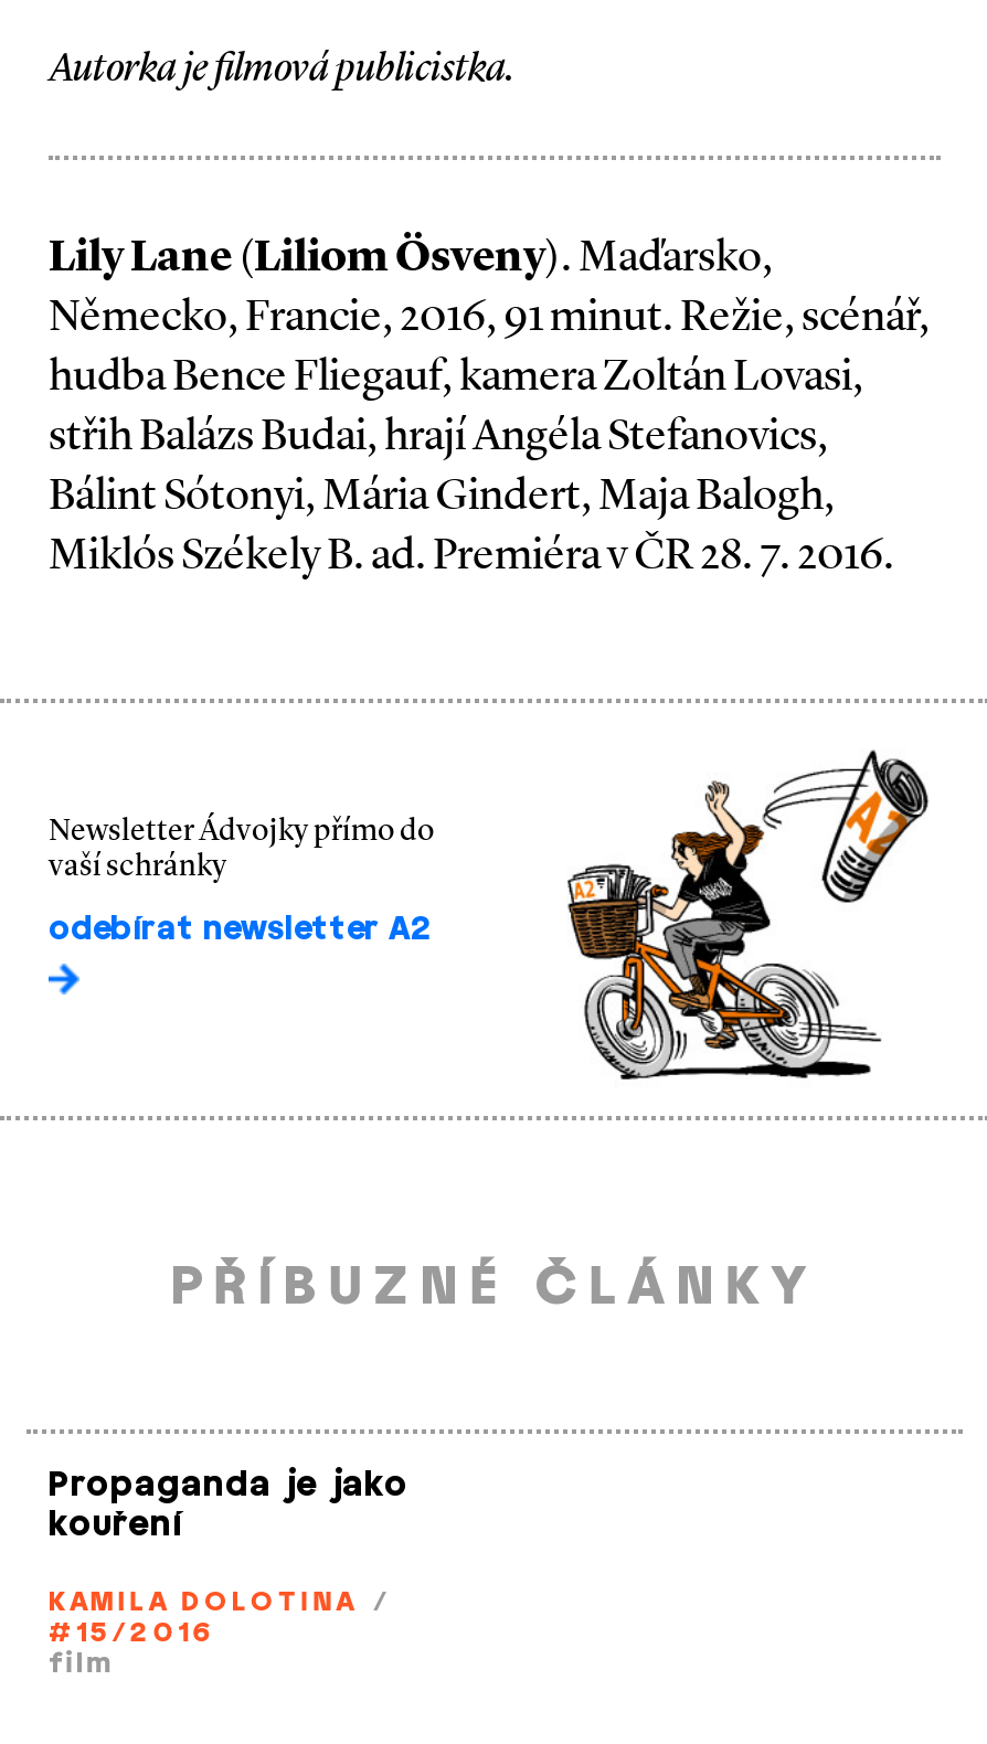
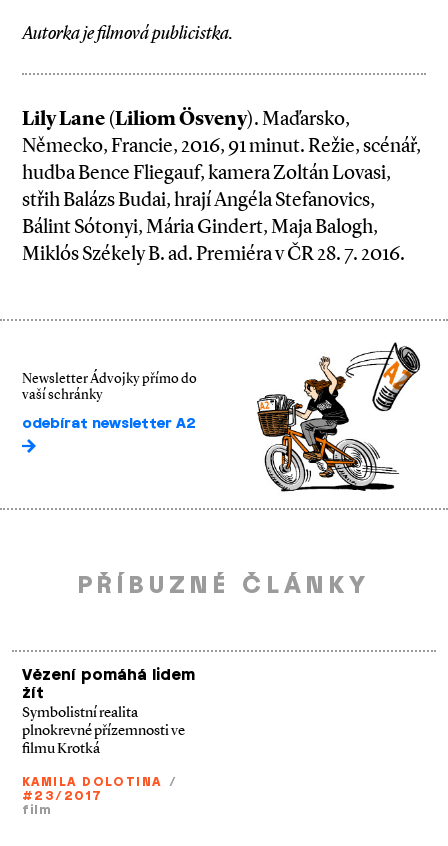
- Propaganda je jako
- kouření
+ Vězení pomáhá lidem
+ žít
+ Symbolistní realita
+ plnokrevné přízemnosti ve
+ filmu Krotká

- #15/2016
+ #23/2017
